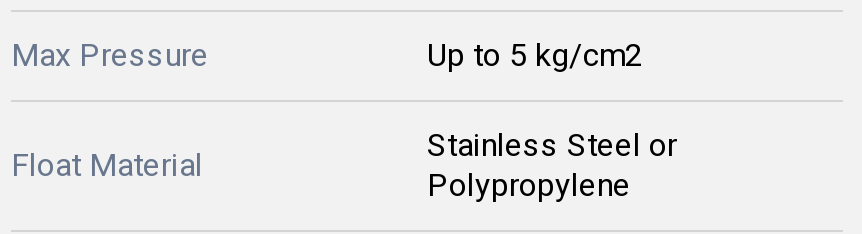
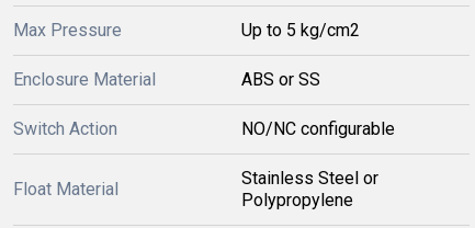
+ Enclosure Material
+ ABS or SS
+ Switch Action
+ NO/NC configurable
